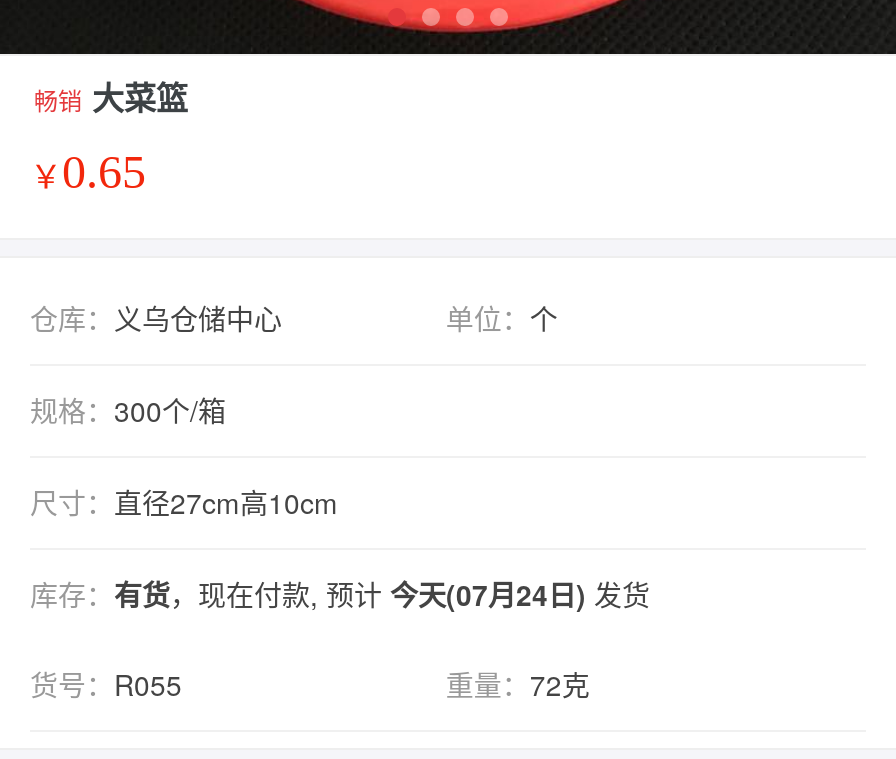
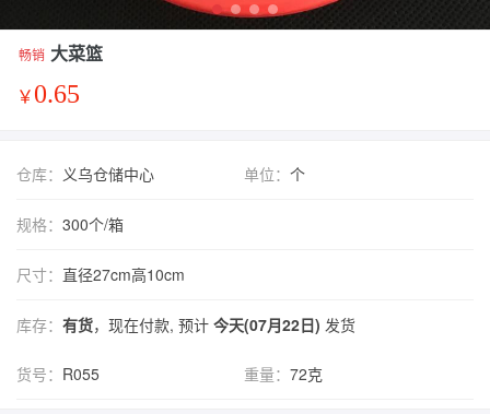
- 库存：有货，现在付款, 预计今天(07月24日)发货
+ 库存：有货，现在付款, 预计今天(07月22日)发货
